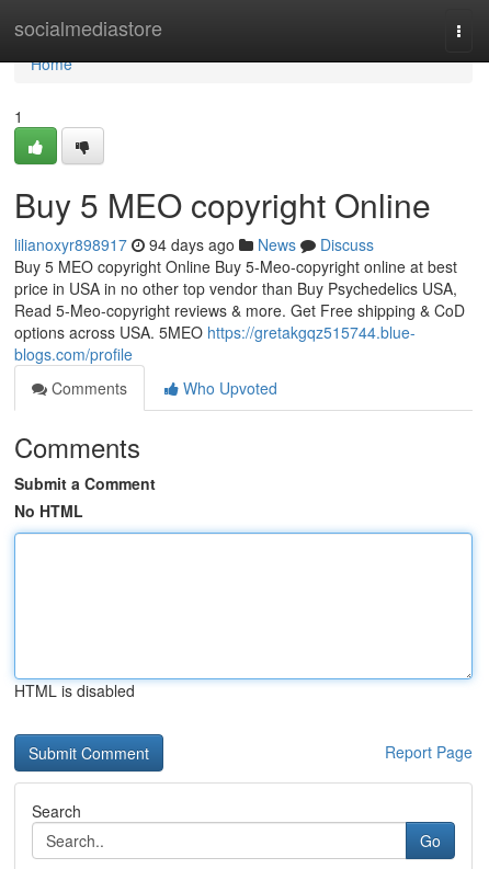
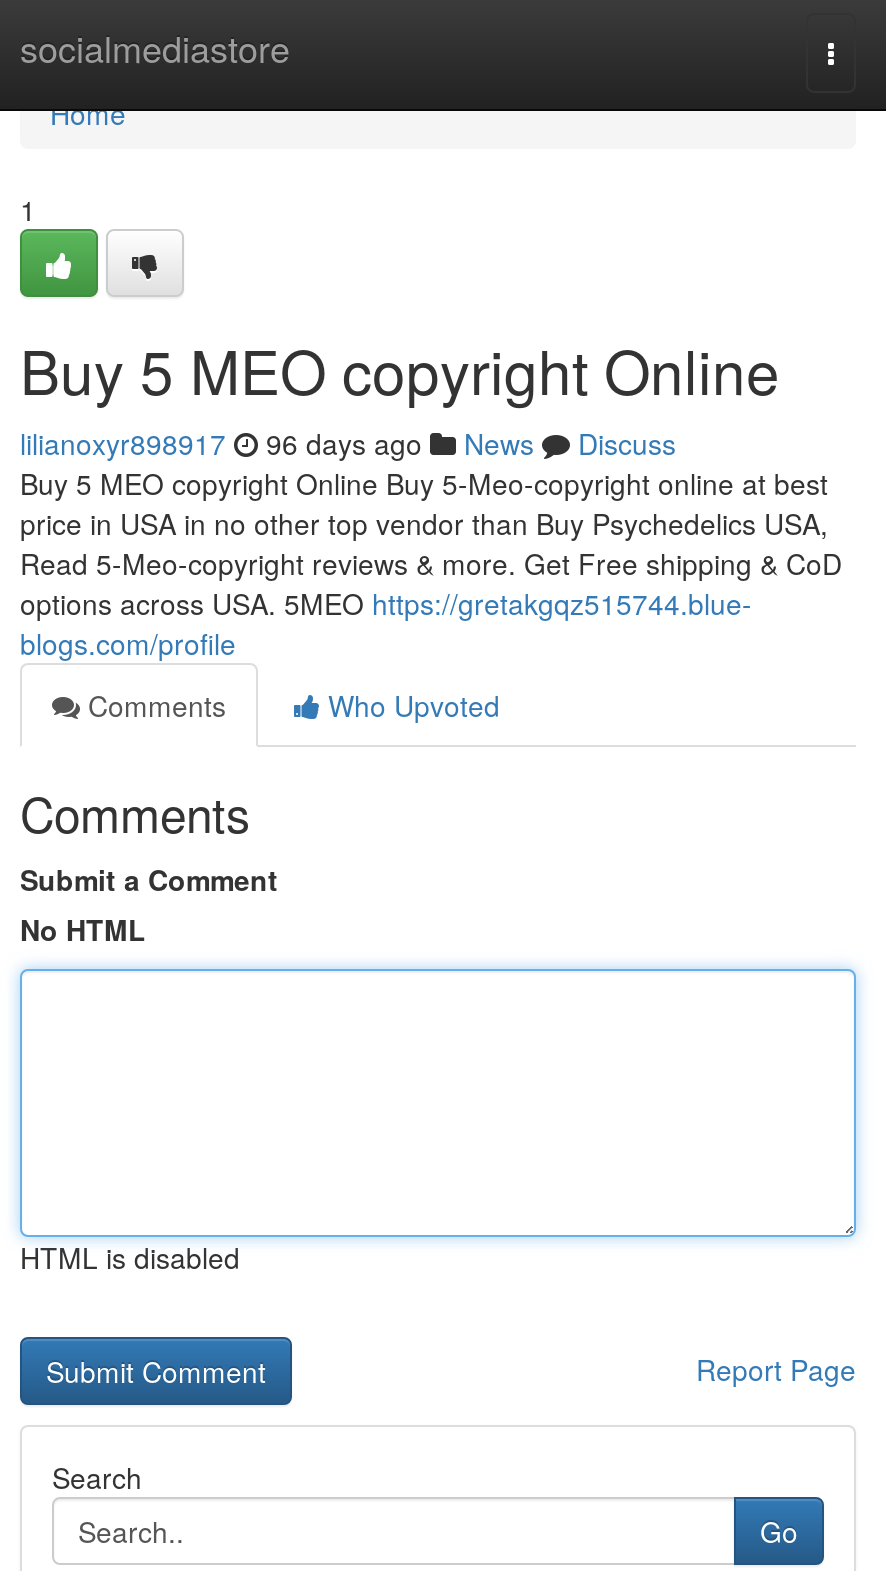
- lilianoxyr898917 94 days ago News Discuss
+ lilianoxyr898917 96 days ago News Discuss
